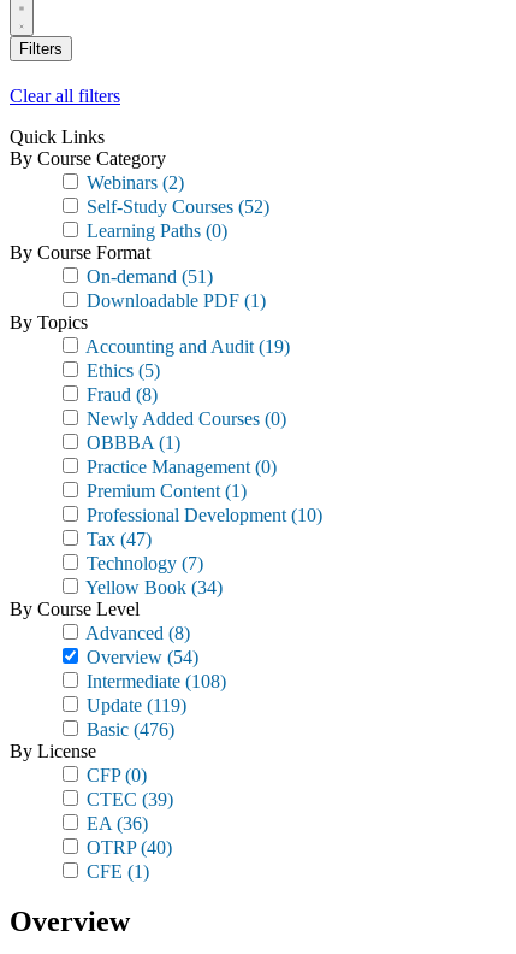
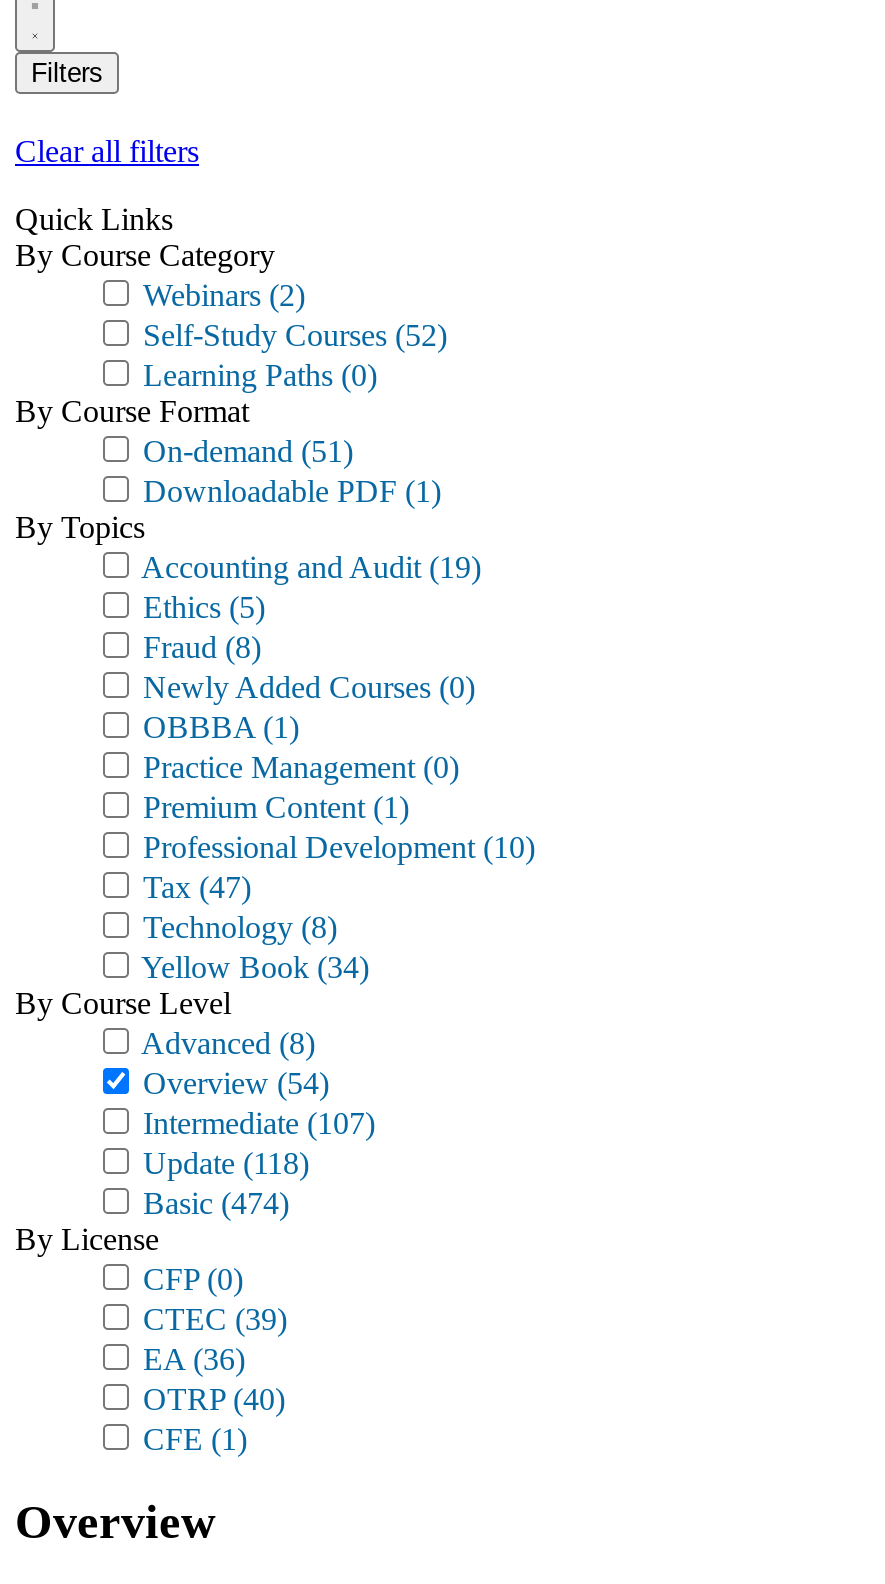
- Technology (7)
+ Technology (8)

- Intermediate (108)
+ Intermediate (107)

- Update (119)
+ Update (118)

- Basic (476)
+ Basic (474)
